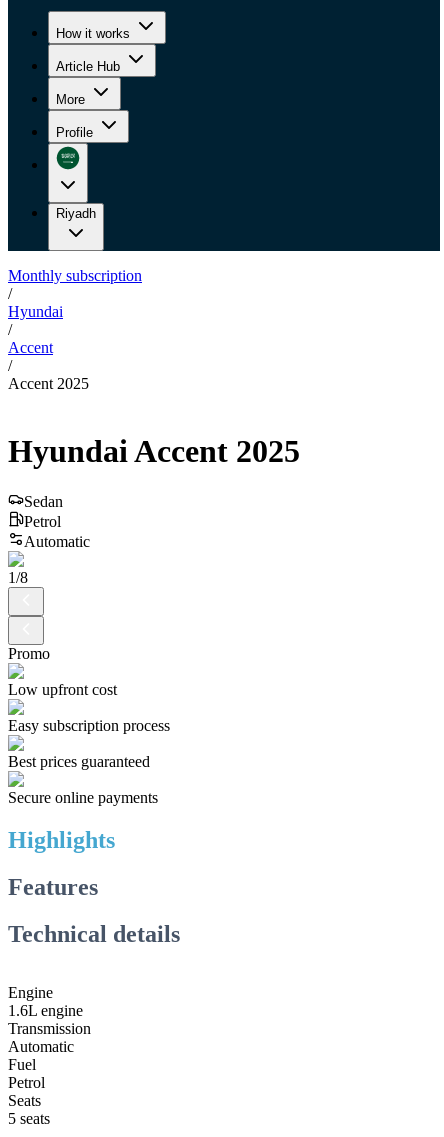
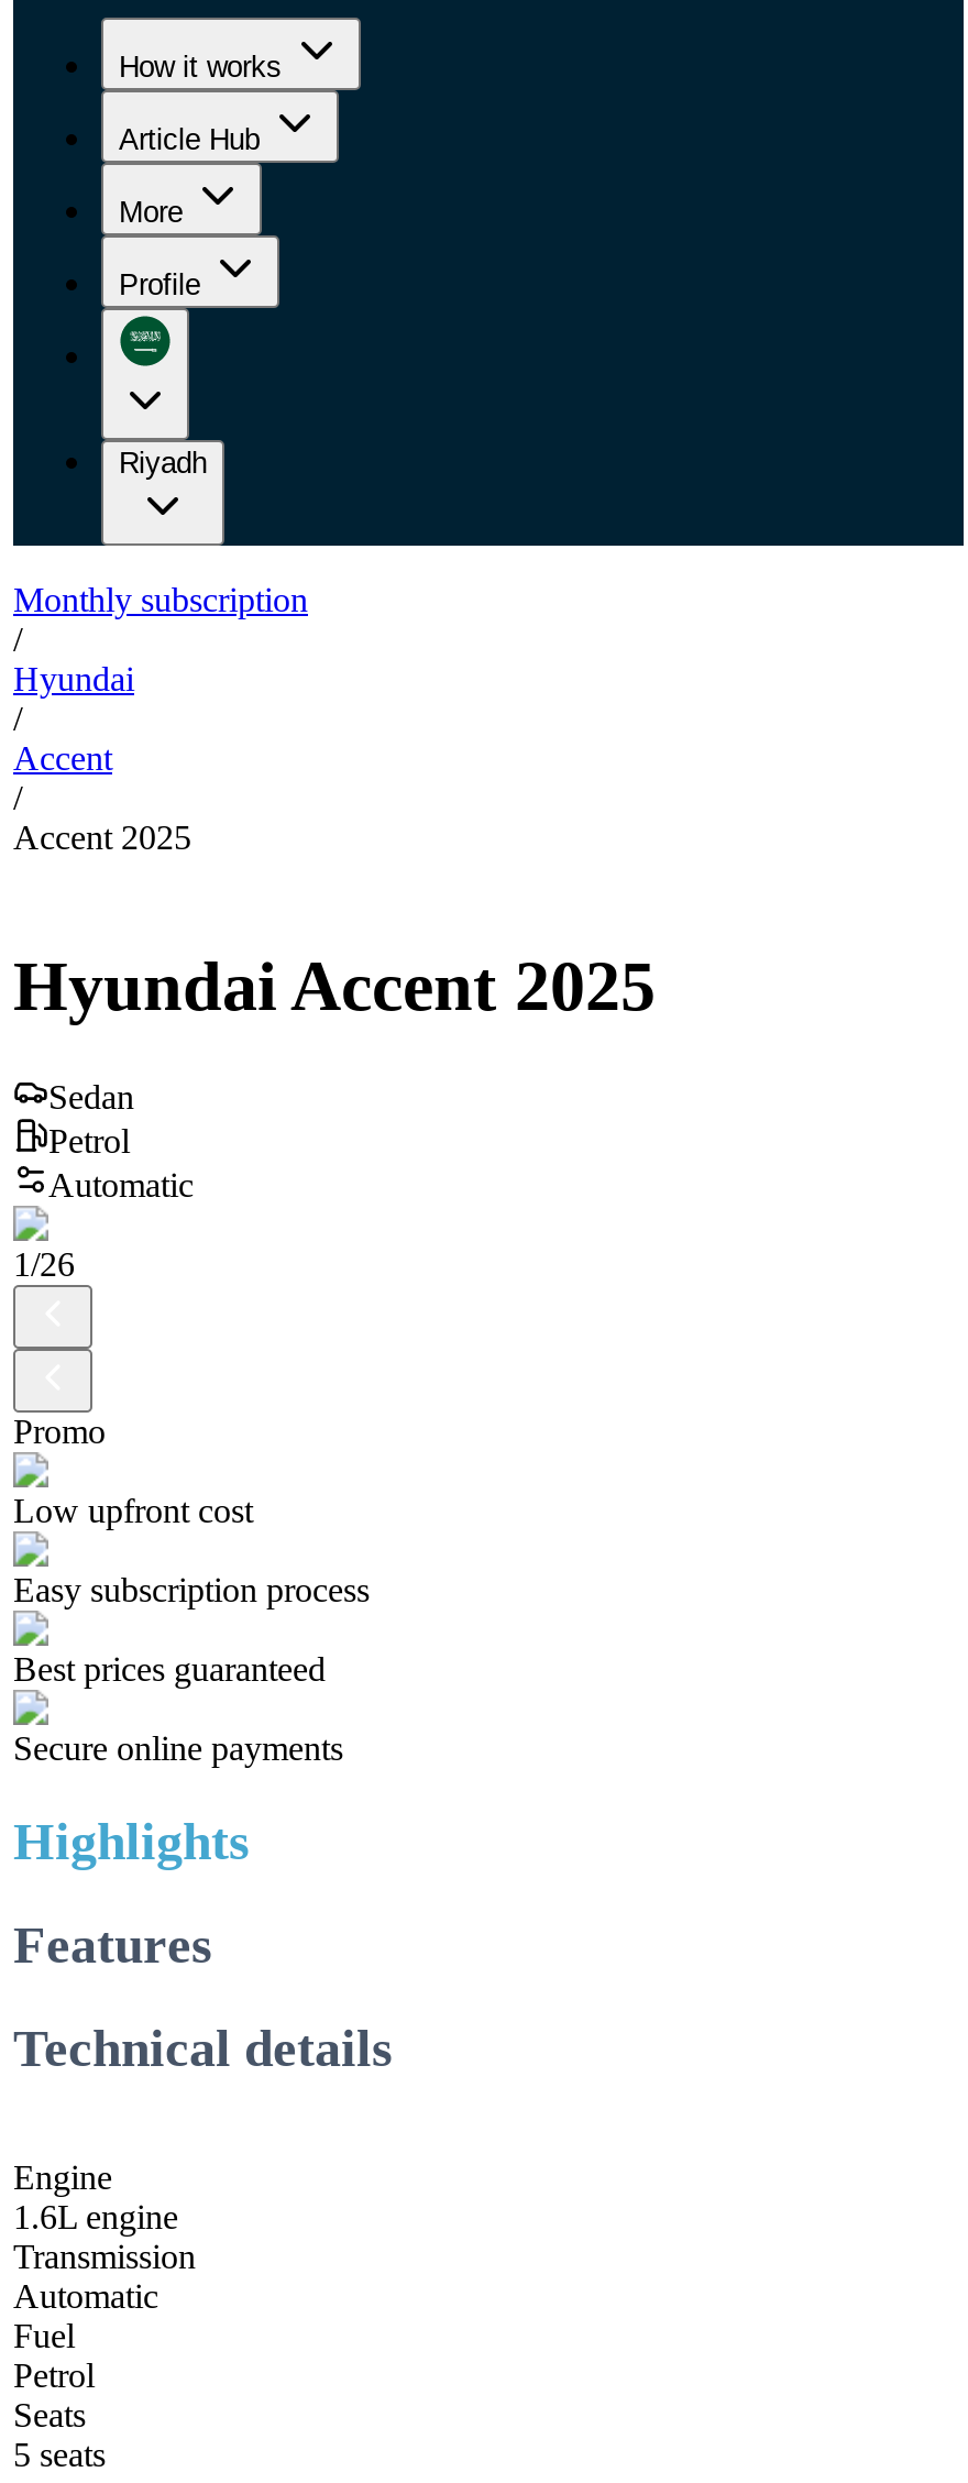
- 1 / 8
+ 1 / 26
